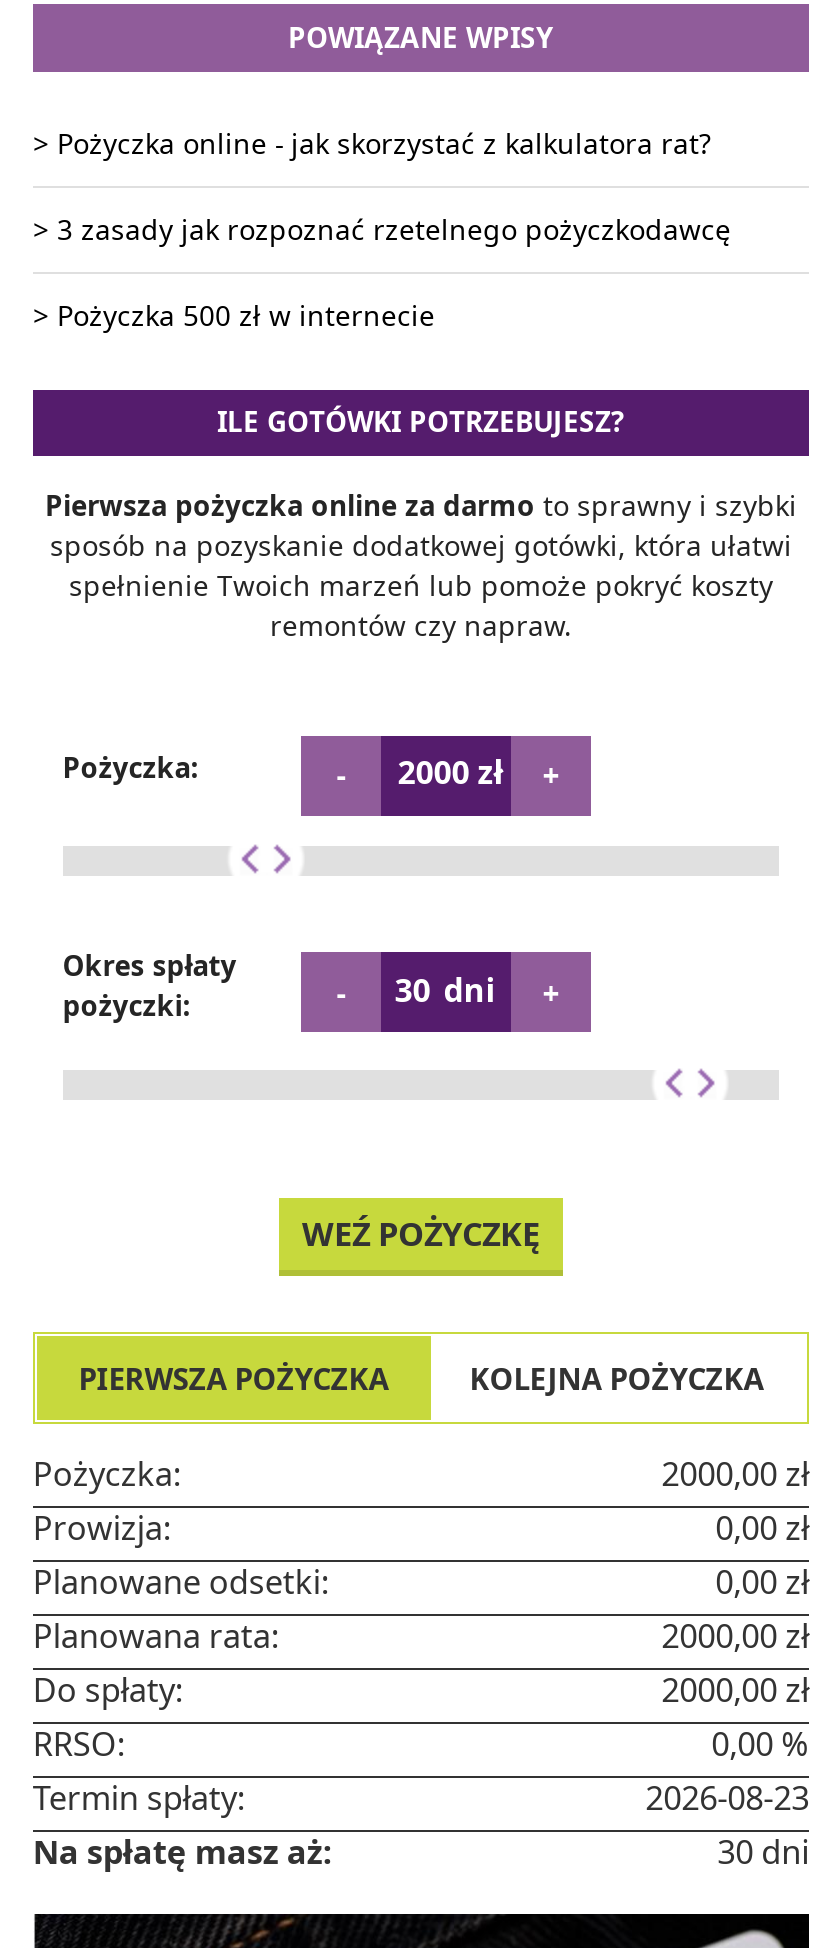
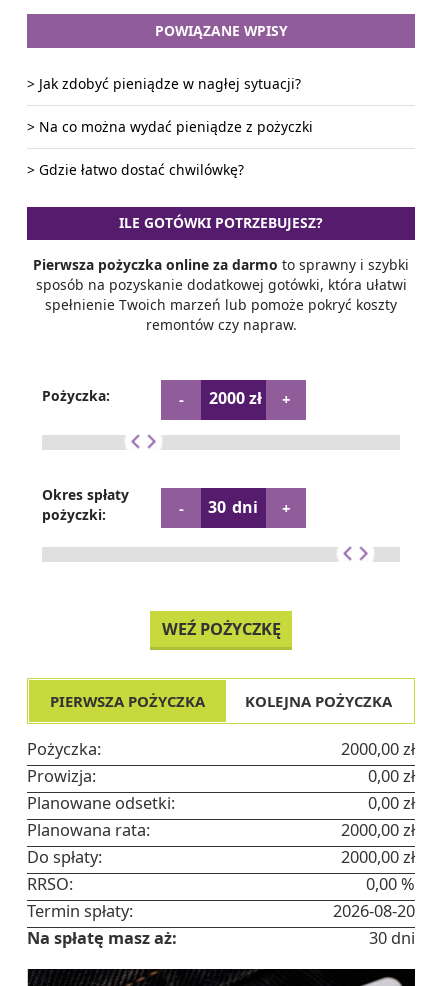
- > Pożyczka online - jak skorzystać z kalkulatora rat?
+ > Jak zdobyć pieniądze w nagłej sytuacji?

- > 3 zasady jak rozpoznać rzetelnego pożyczkodawcę
+ > Na co można wydać pieniądze z pożyczki

- > Pożyczka 500 zł w internecie
+ > Gdzie łatwo dostać chwilówkę?

- 2026-08-23
+ 2026-08-20
